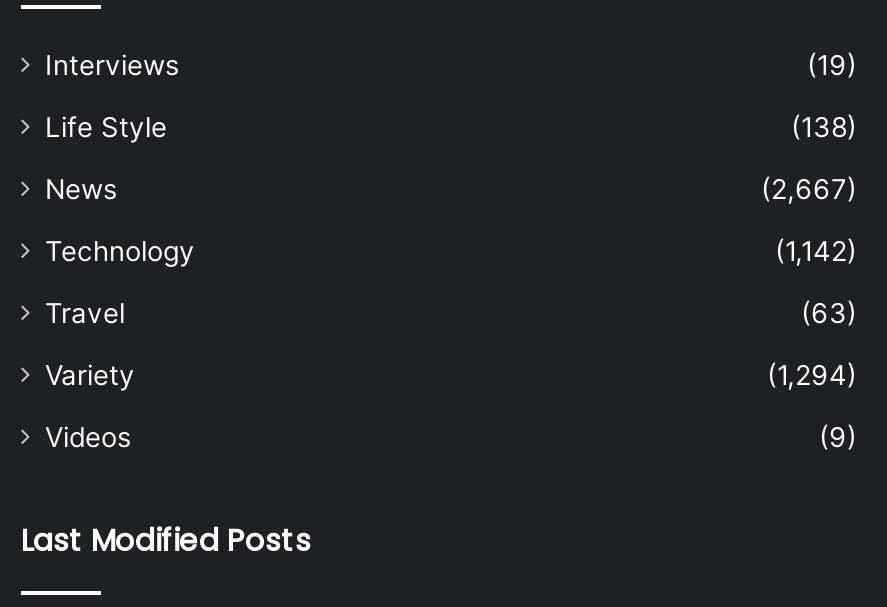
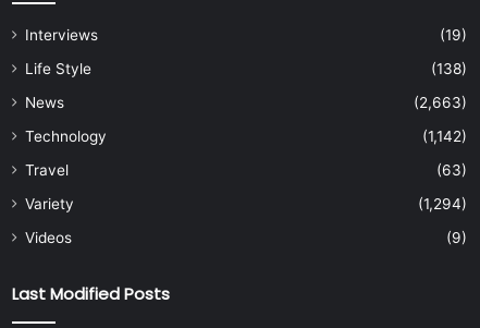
- (2,667)
+ (2,663)
